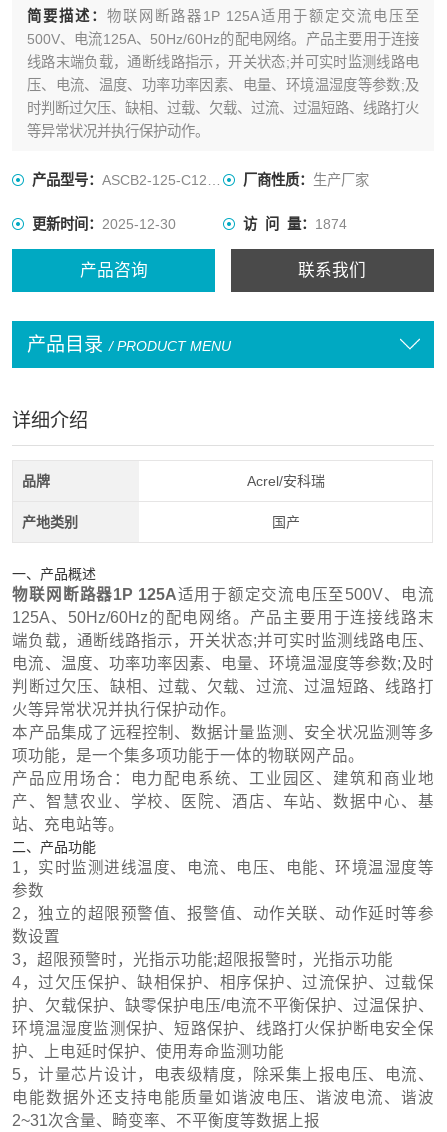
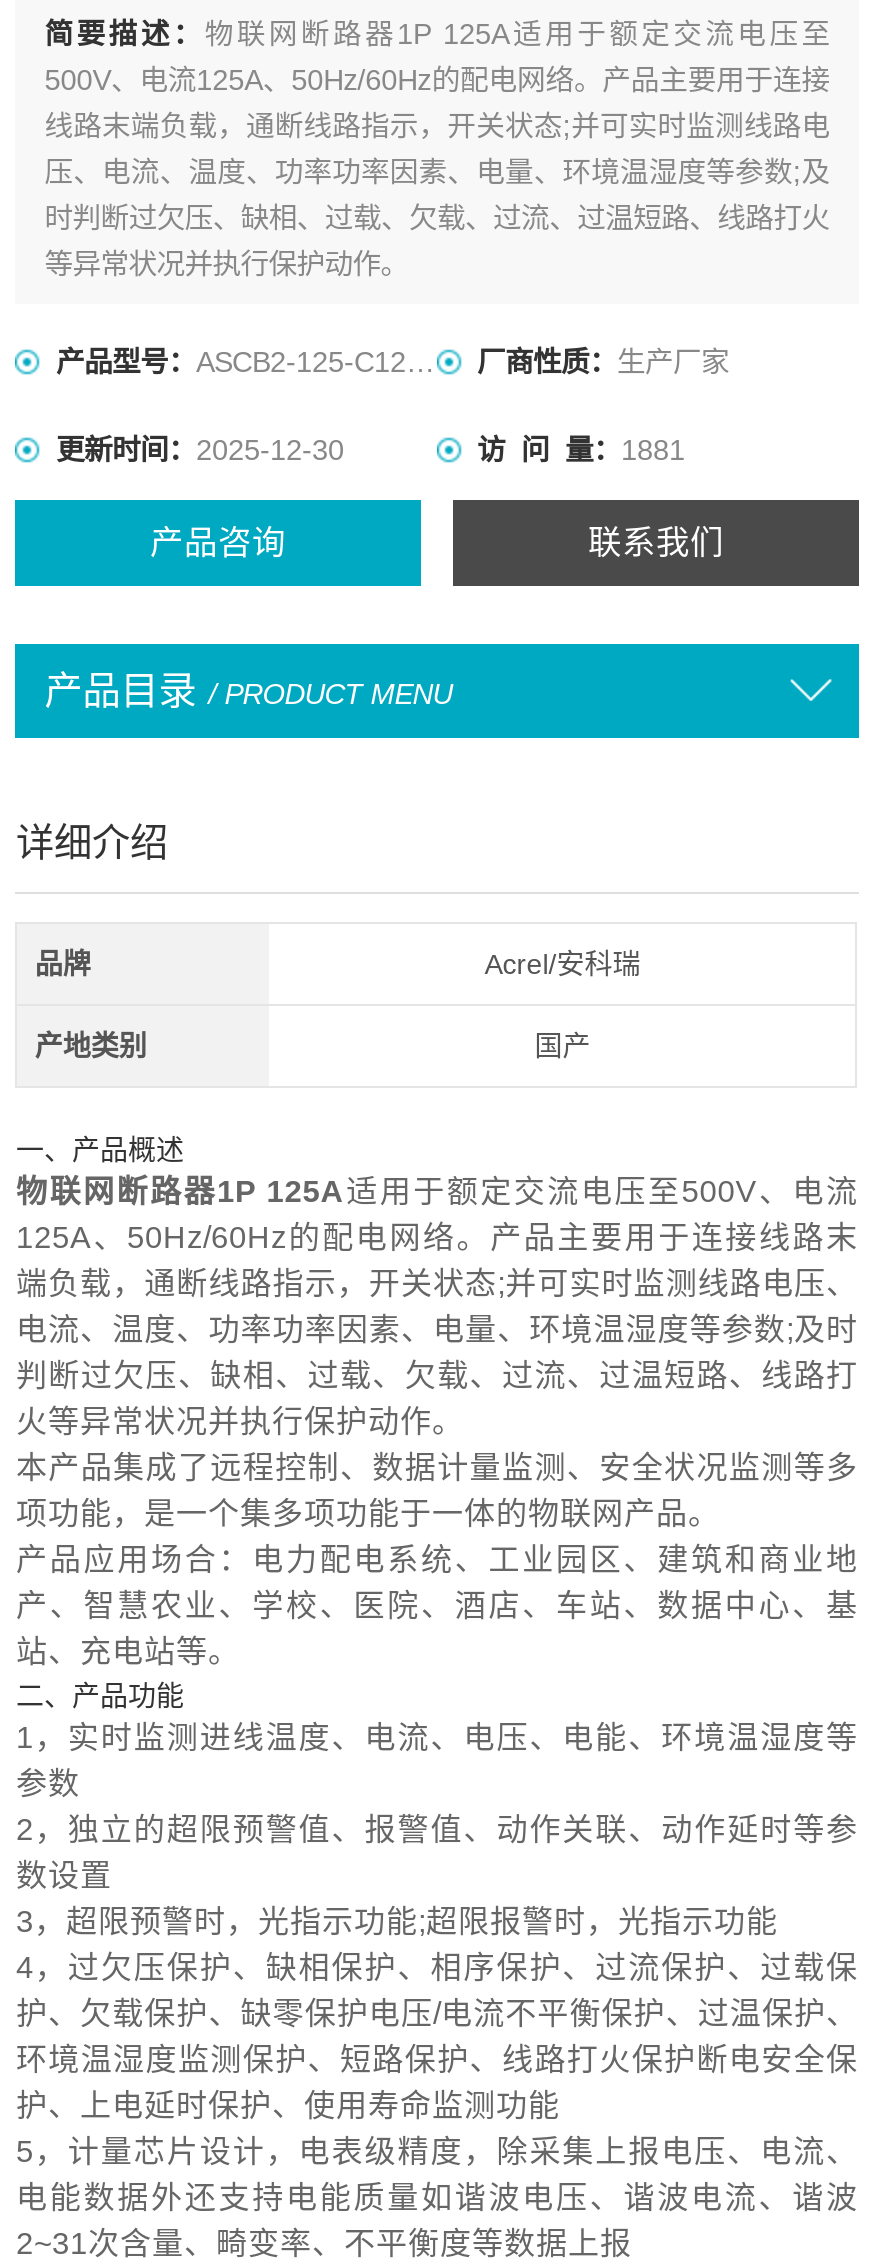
- 访 问 量：1874
+ 访 问 量：1881
